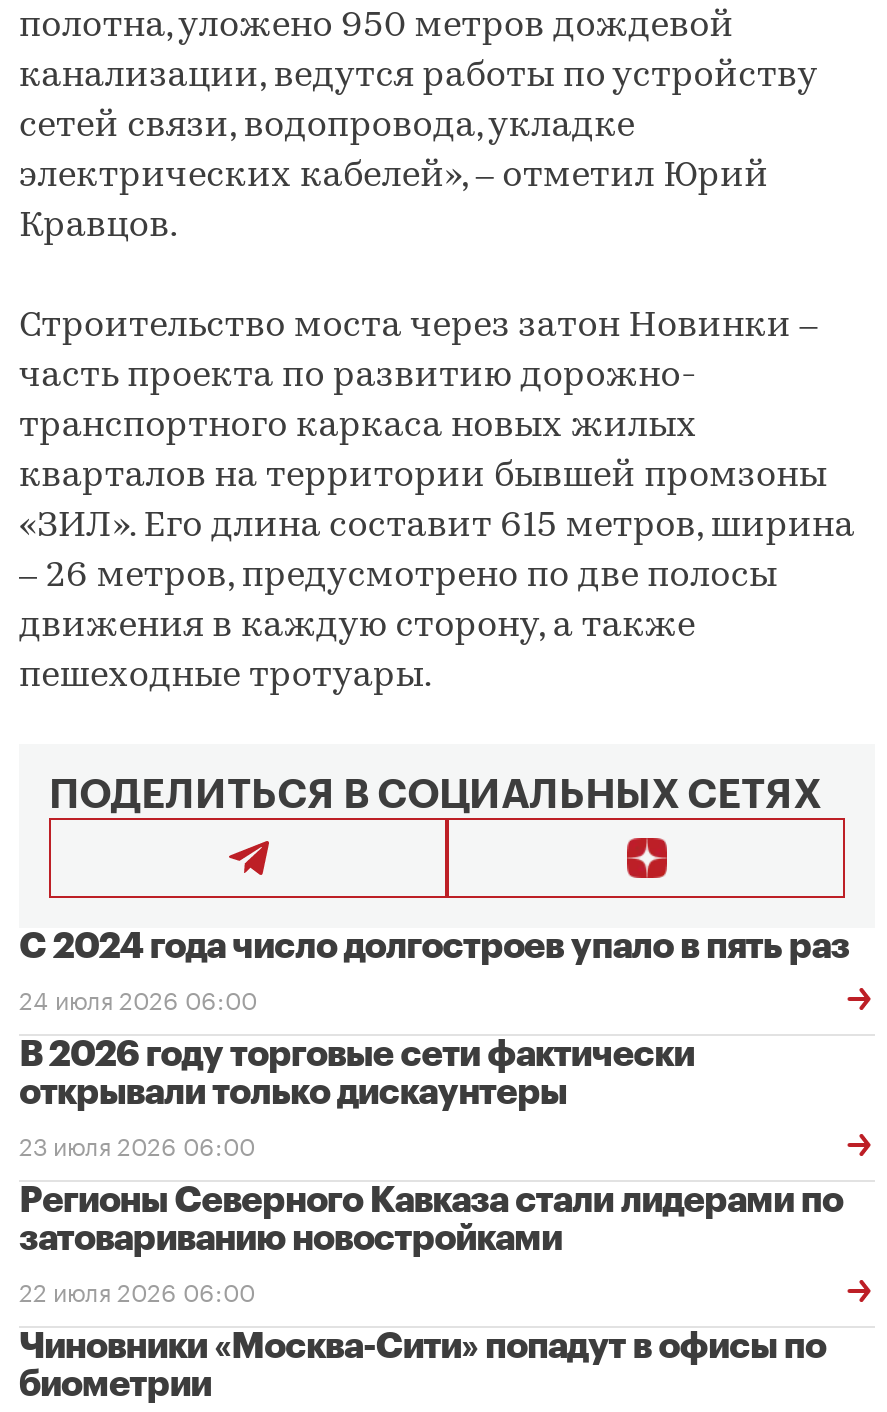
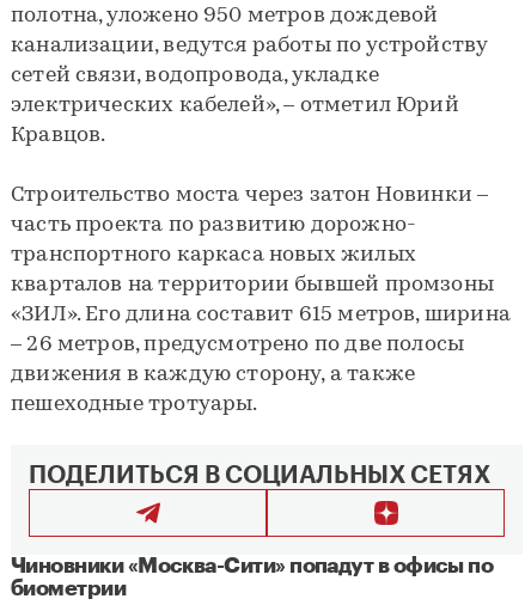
- С 2024 года число долгостроев упало в пять раз
- 24 июля 2026 06:00
- В 2026 году торговые сети фактически
- открывали только дискаунтеры
- 23 июля 2026 06:00
- Регионы Северного Кавказа стали лидерами по
- затовариванию новостройками
- 22 июля 2026 06:00
